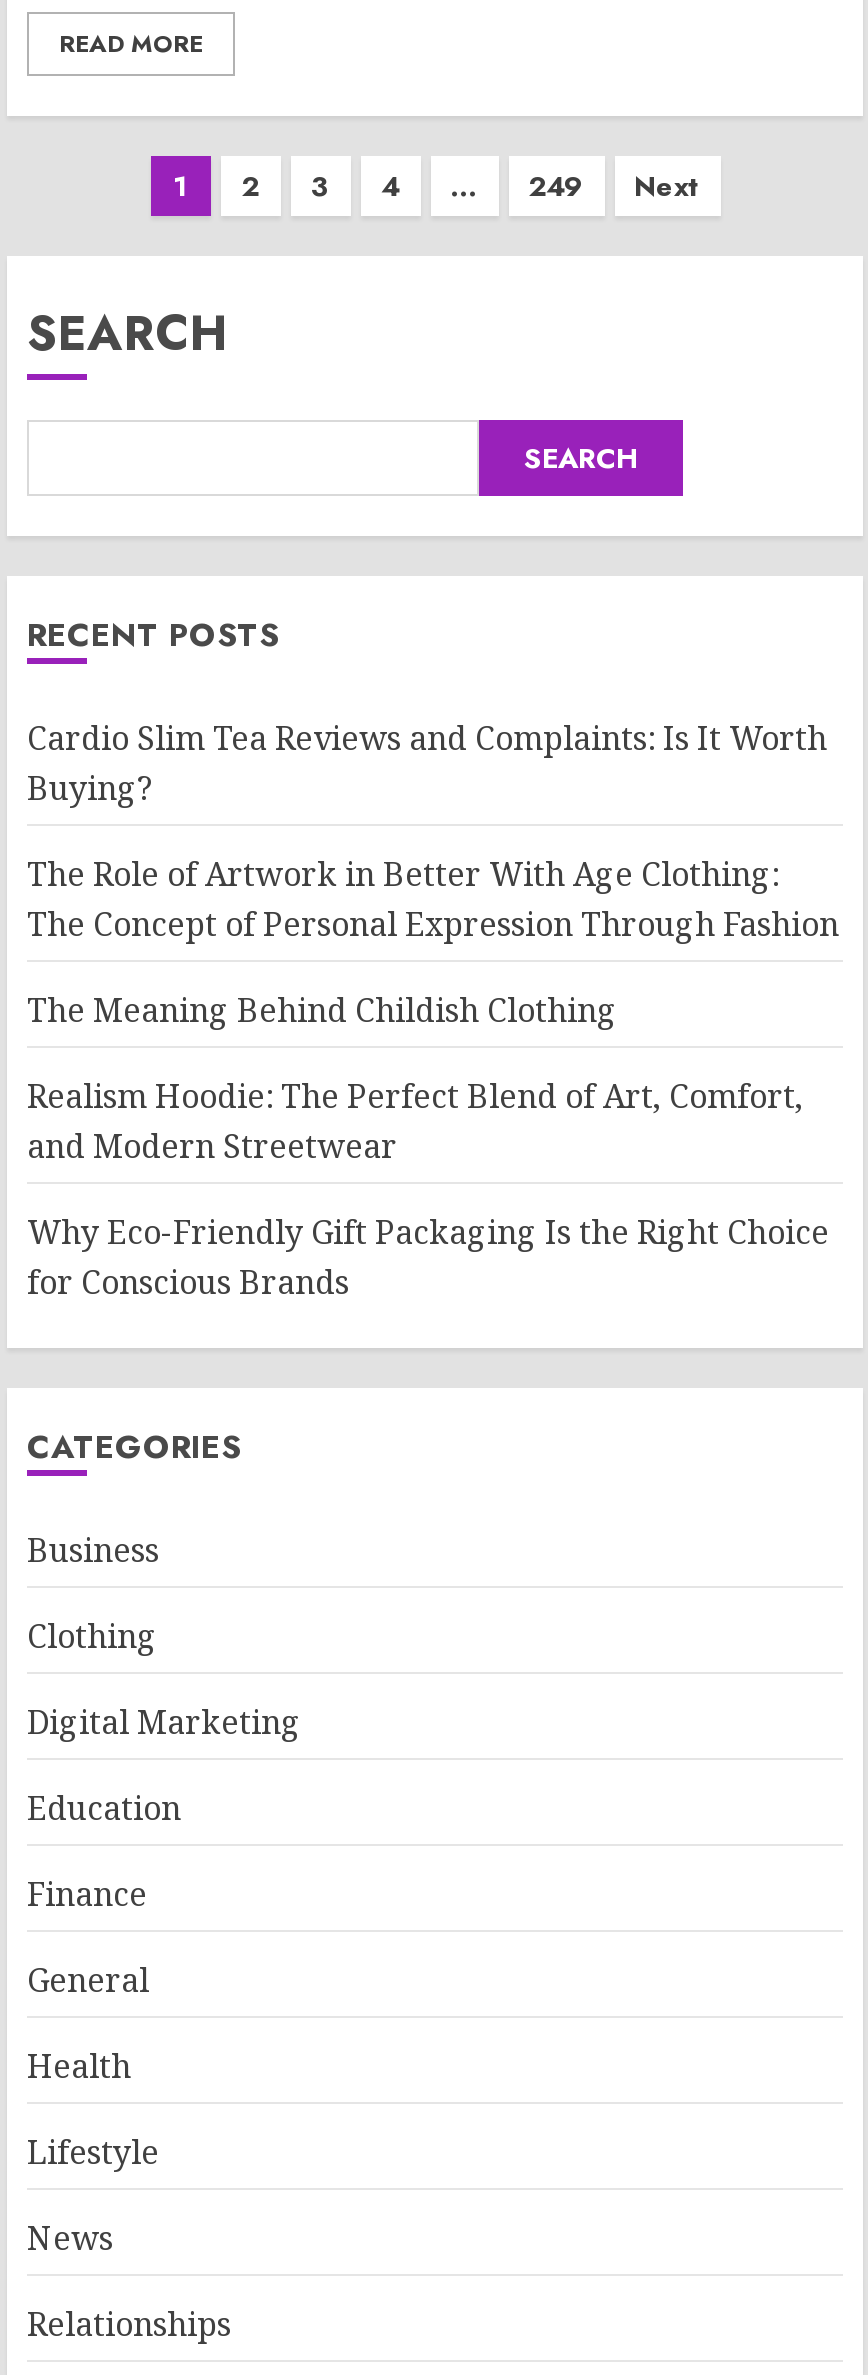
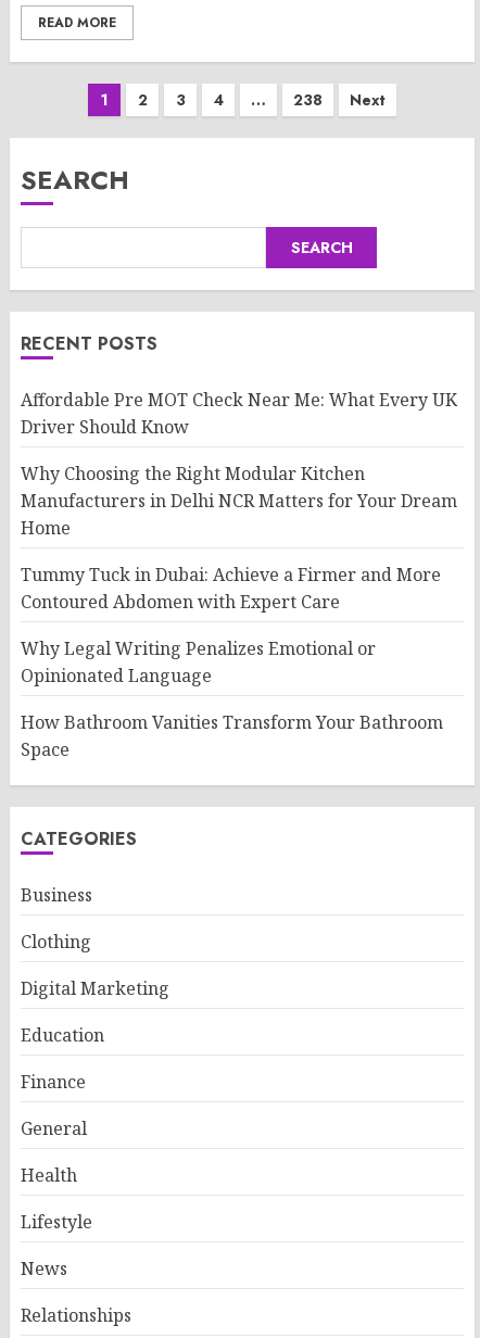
- 249
+ 238

- Cardio Slim Tea Reviews and Complaints: Is It Worth
- Buying?
+ Affordable Pre MOT Check Near Me: What Every UK
+ Driver Should Know

- The Role of Artwork in Better With Age Clothing:
- The Concept of Personal Expression Through Fashion
+ Why Choosing the Right Modular Kitchen
+ Manufacturers in Delhi NCR Matters for Your Dream
+ Home

- The Meaning Behind Childish Clothing
+ Tummy Tuck in Dubai: Achieve a Firmer and More
+ Contoured Abdomen with Expert Care

- Realism Hoodie: The Perfect Blend of Art, Comfort,
- and Modern Streetwear
+ Why Legal Writing Penalizes Emotional or
+ Opinionated Language

- Why Eco-Friendly Gift Packaging Is the Right Choice
- for Conscious Brands
+ How Bathroom Vanities Transform Your Bathroom
+ Space
